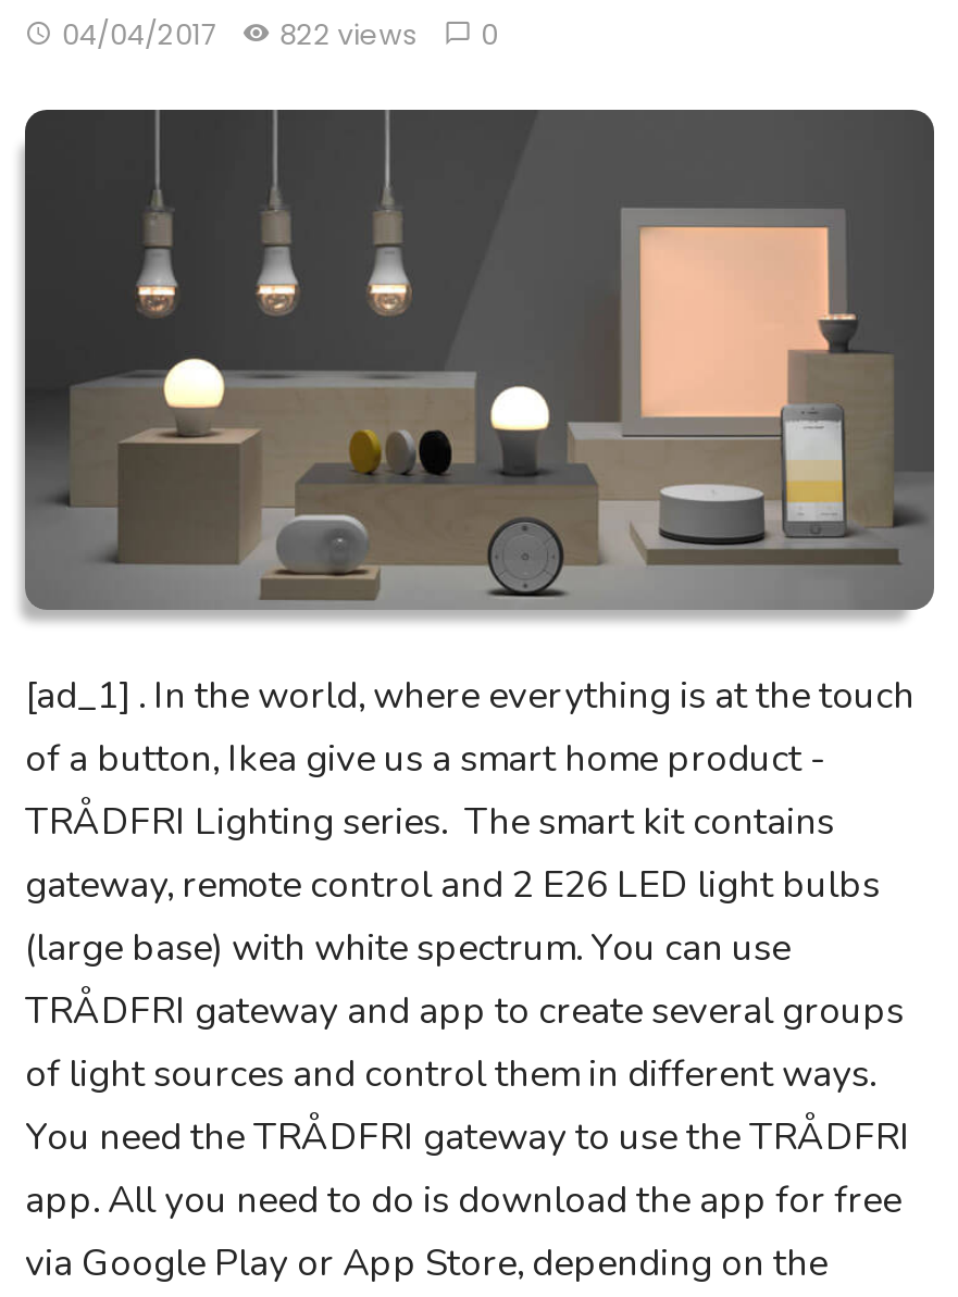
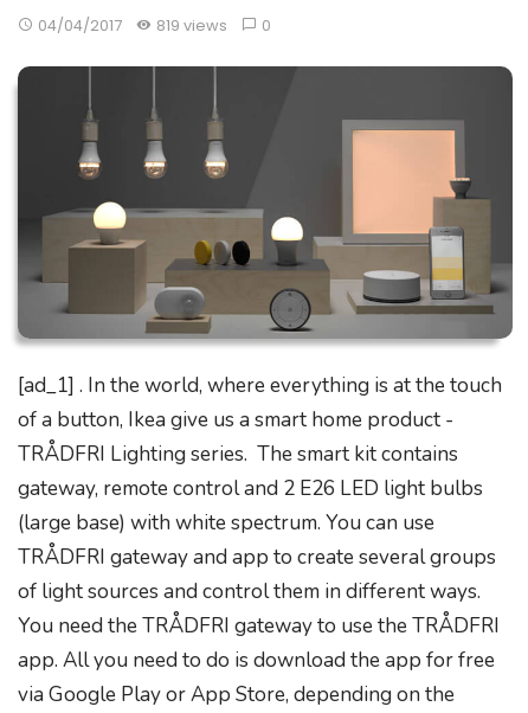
- 04/04/2017 822 views 0
+ 04/04/2017 819 views 0
